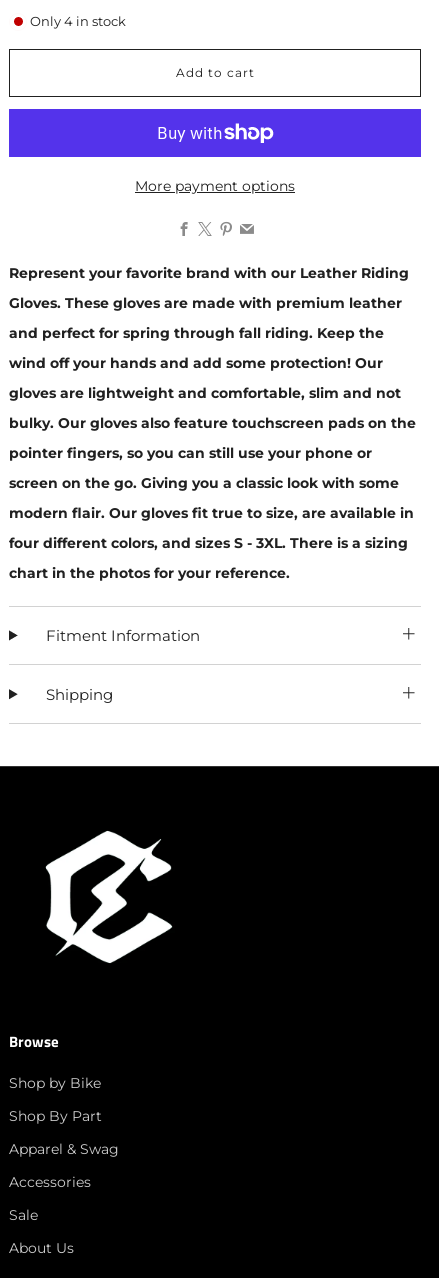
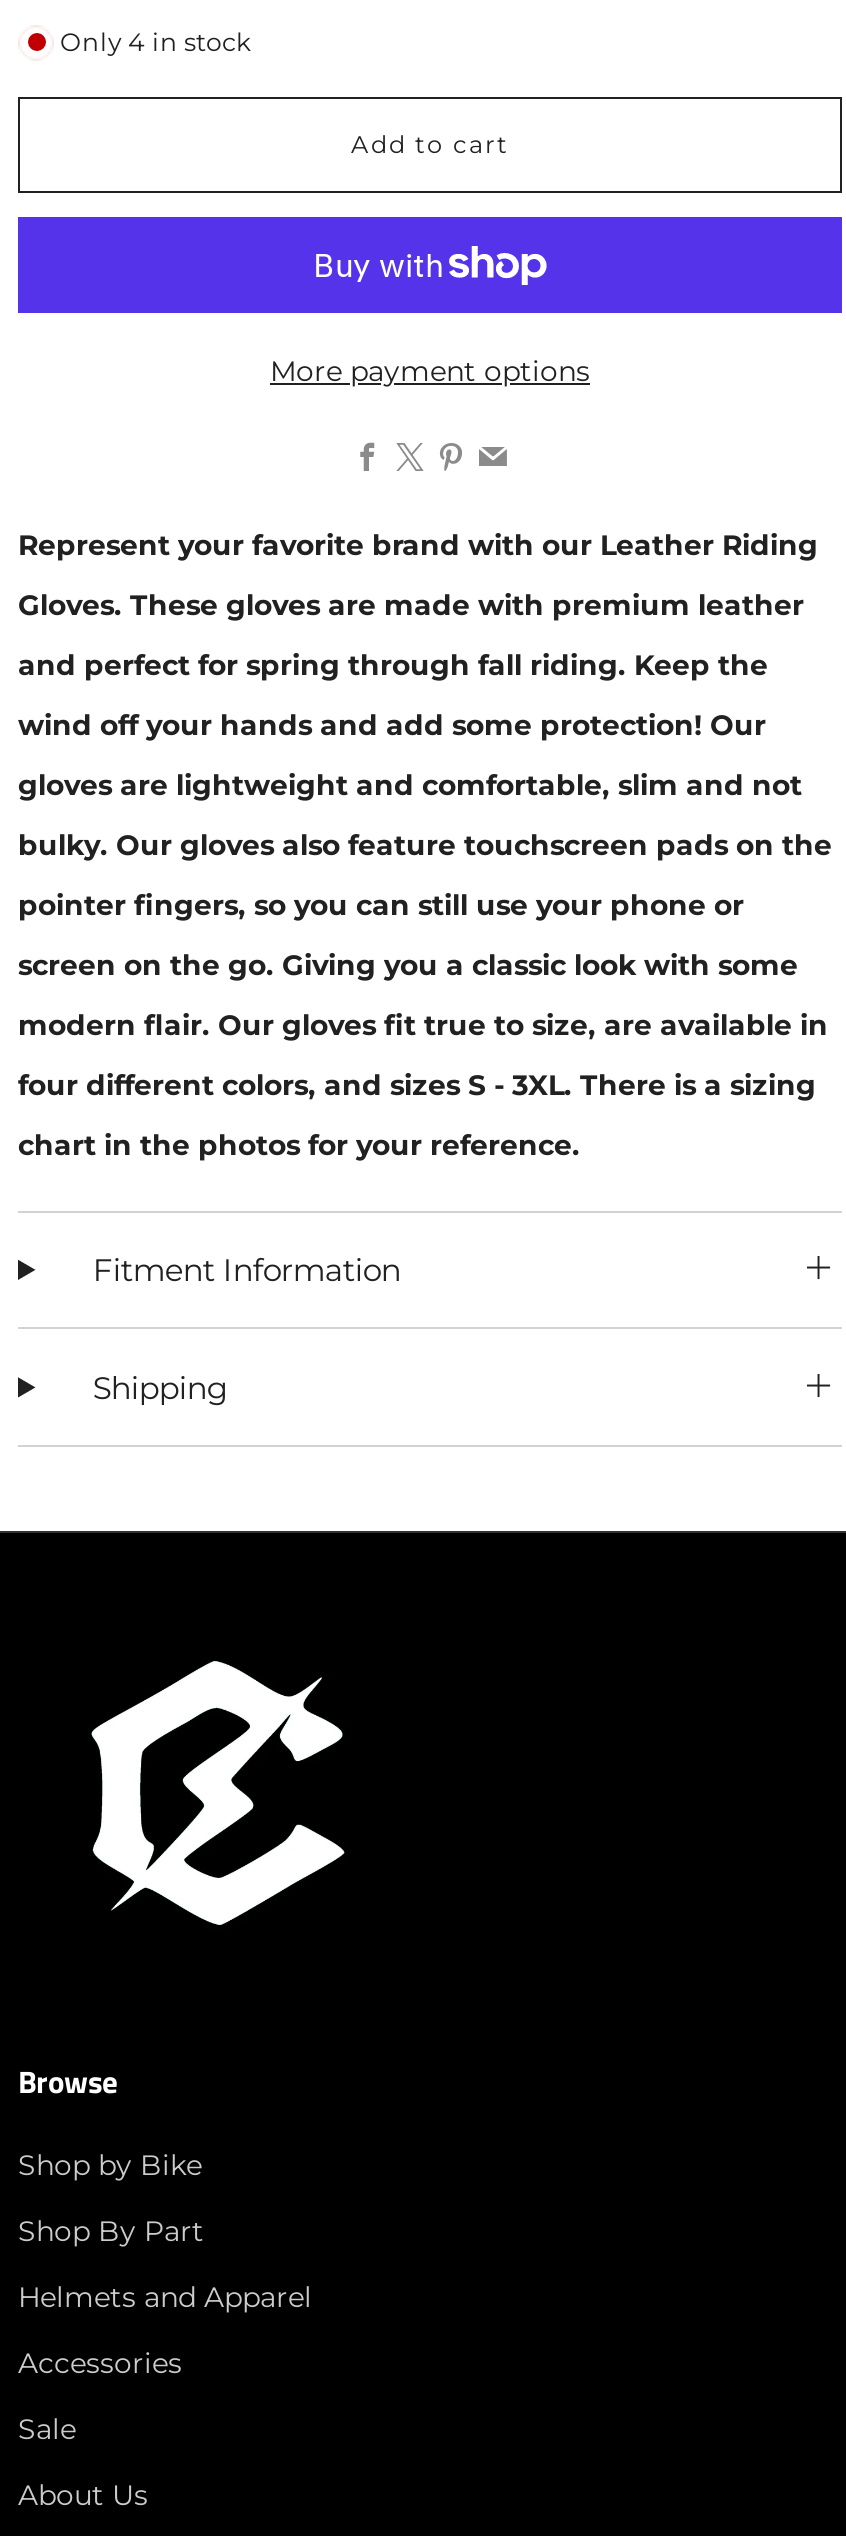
- Apparel & Swag
+ Helmets and Apparel
